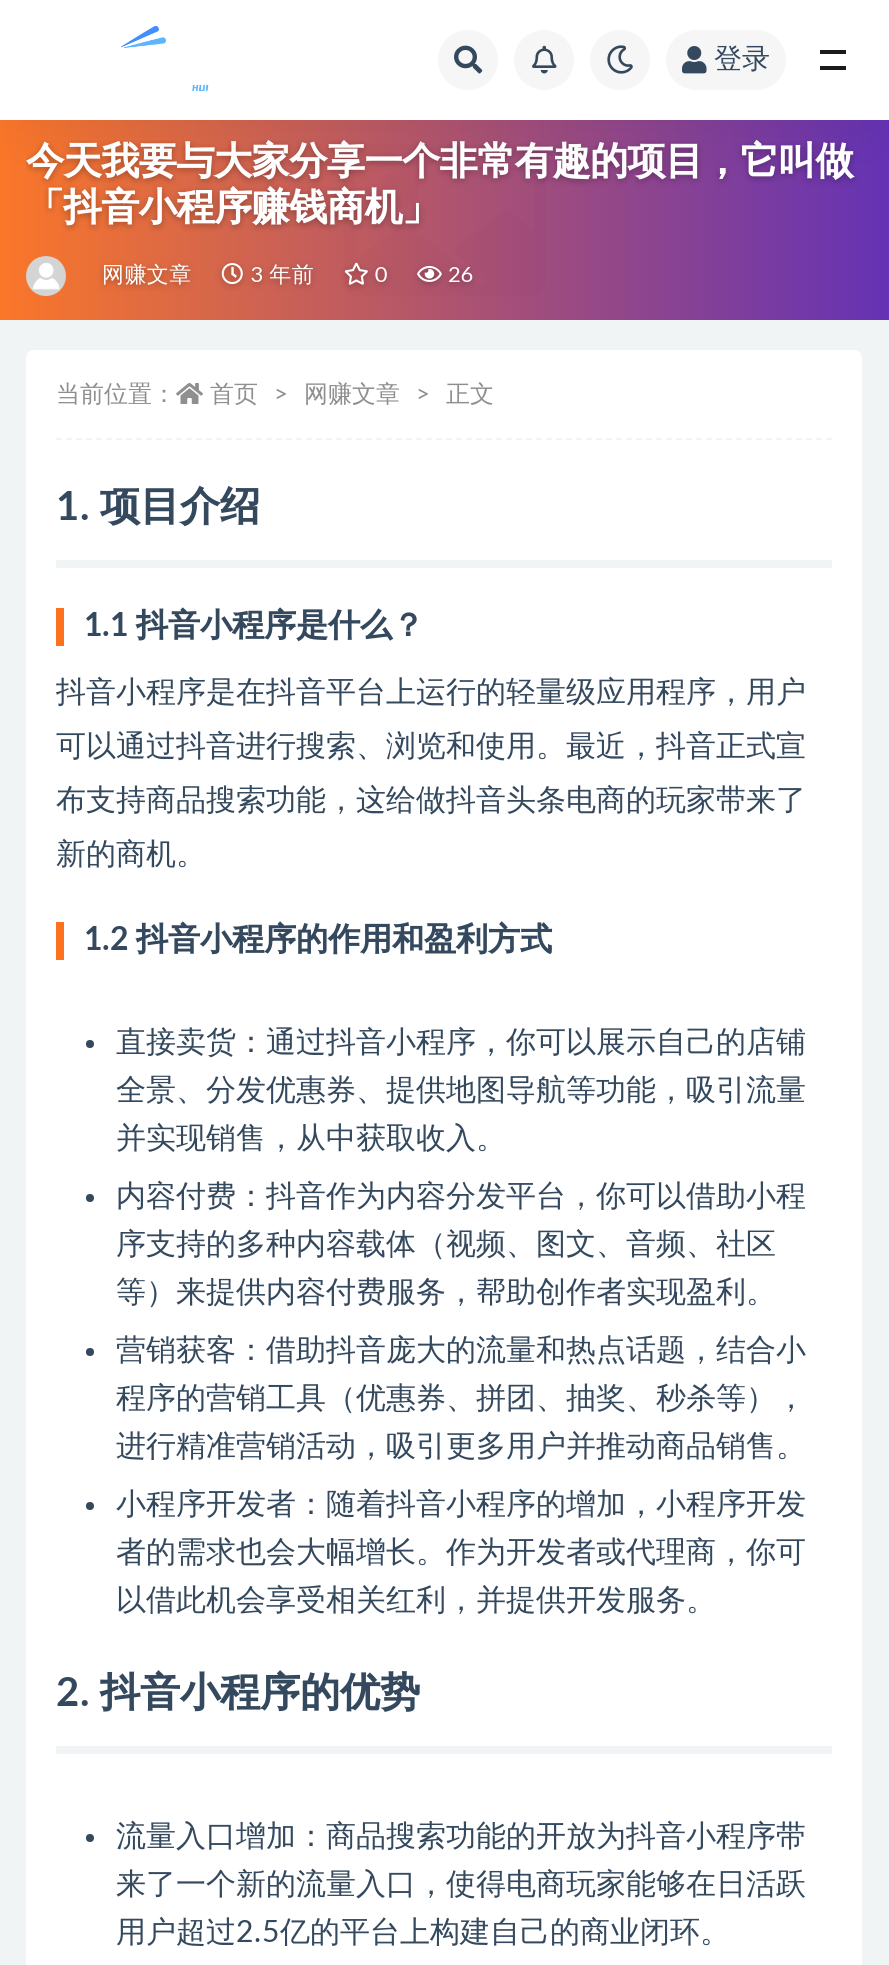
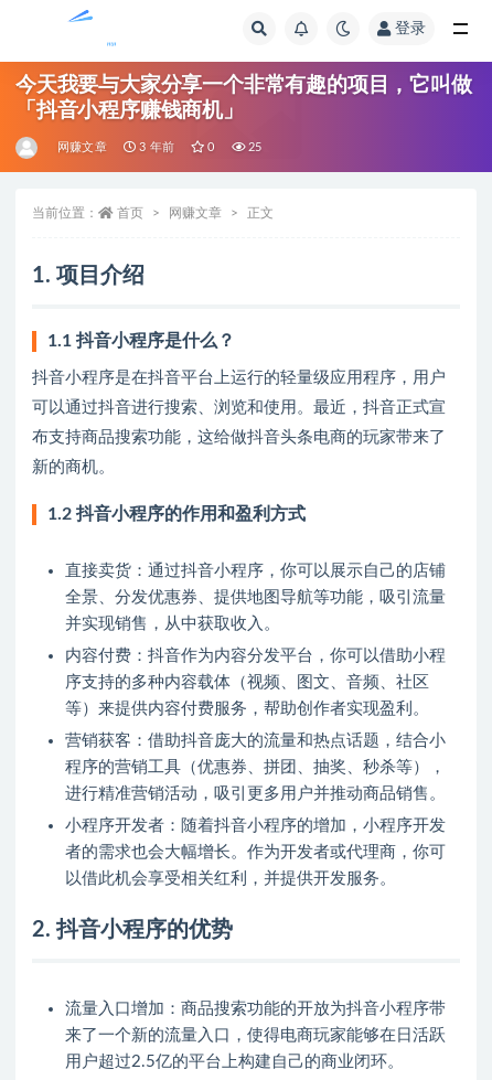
- 26
+ 25
